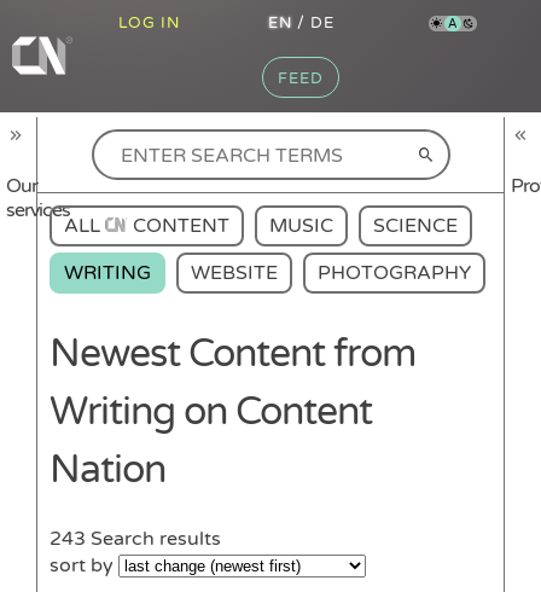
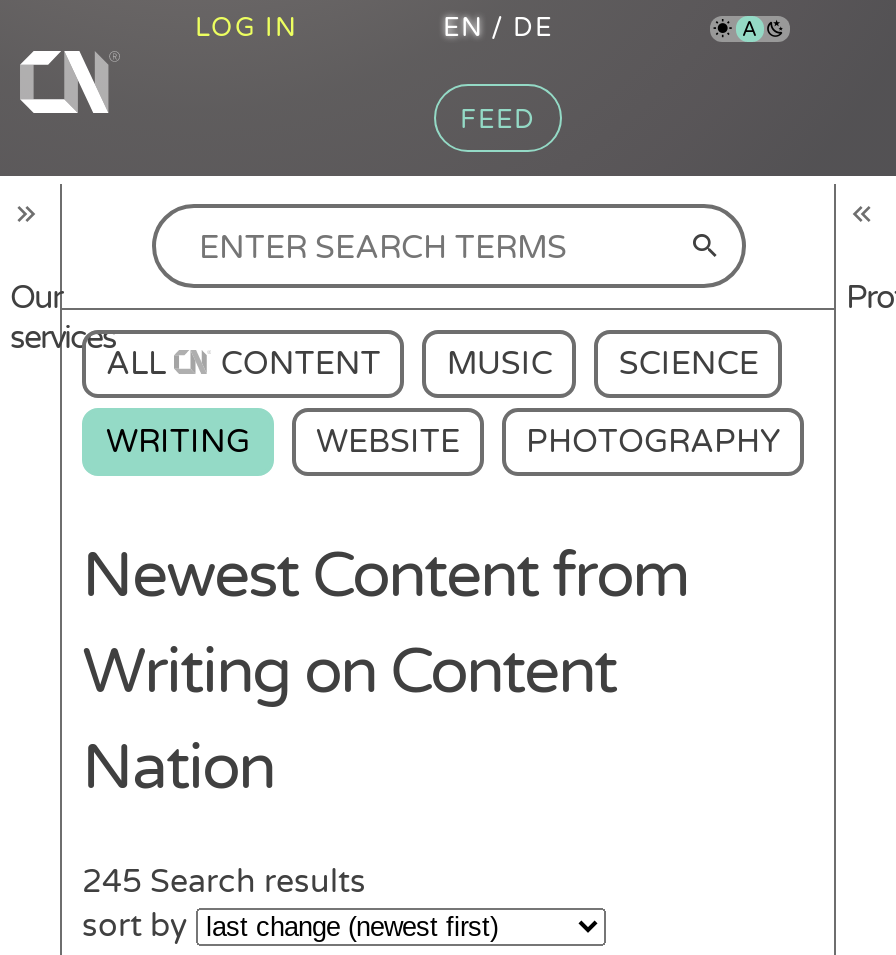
- 243 Search results
+ 245 Search results
